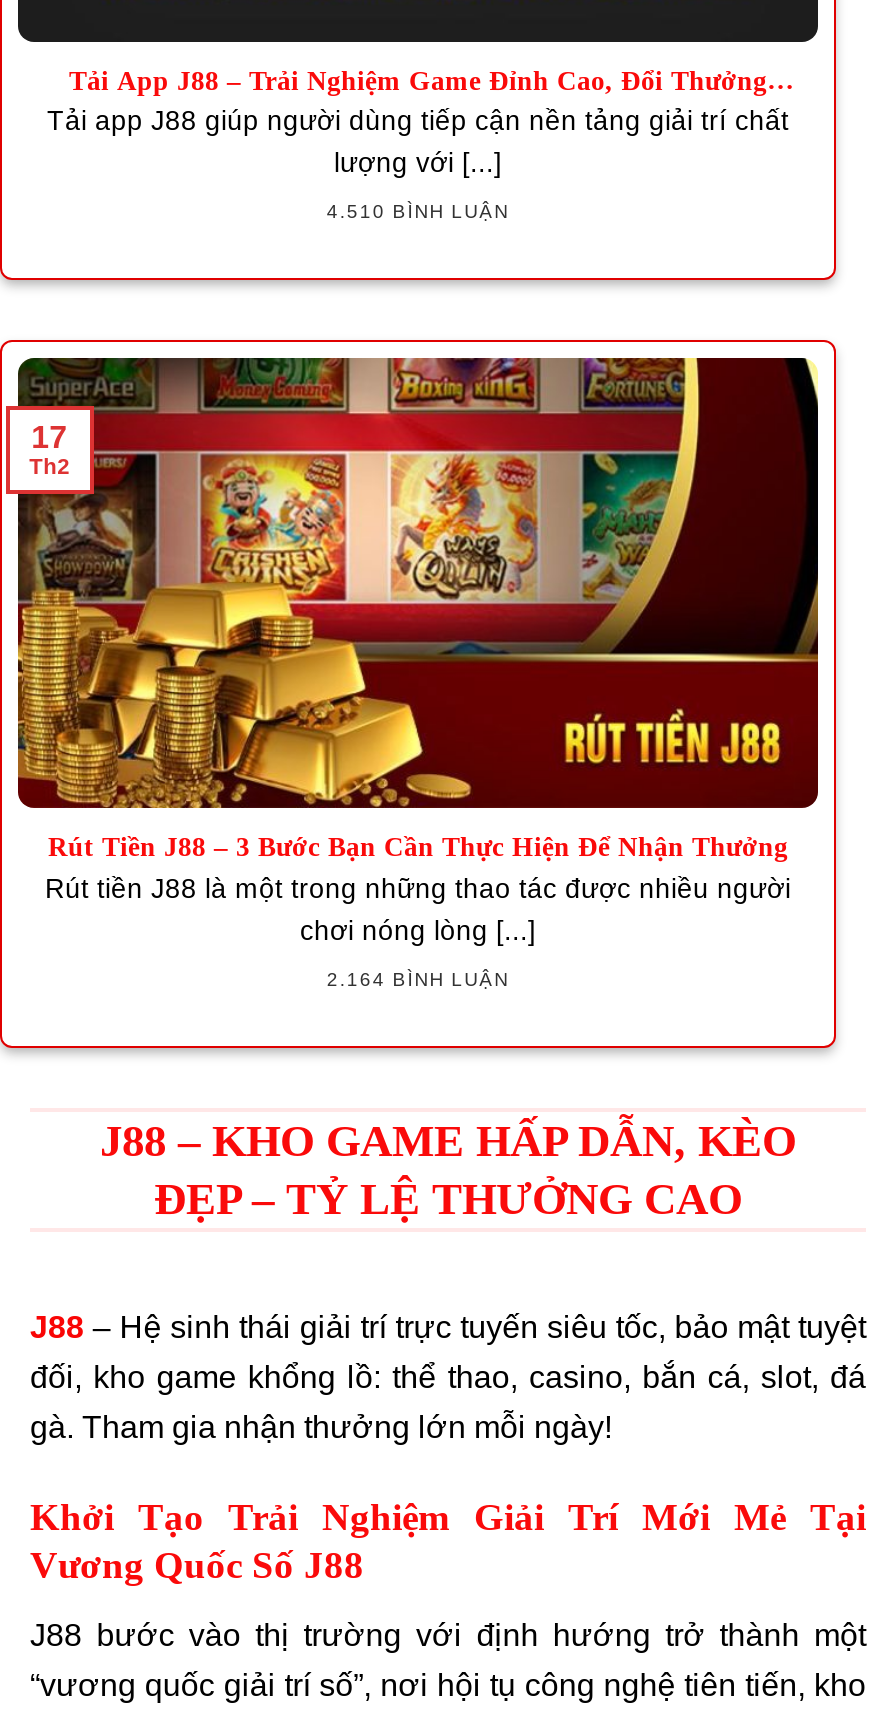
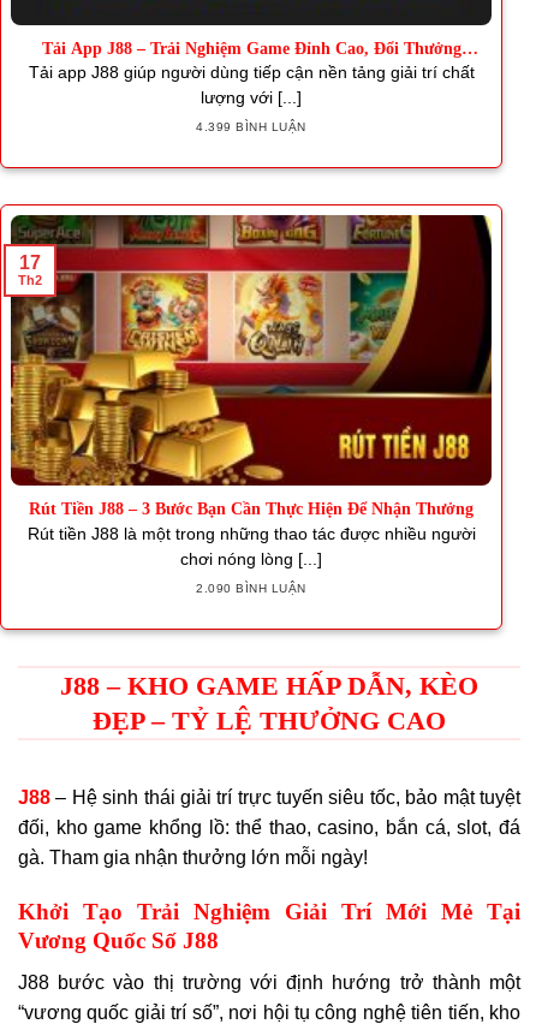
- 4.510 BÌNH LUẬN
+ 4.399 BÌNH LUẬN

- 2.164 BÌNH LUẬN
+ 2.090 BÌNH LUẬN
